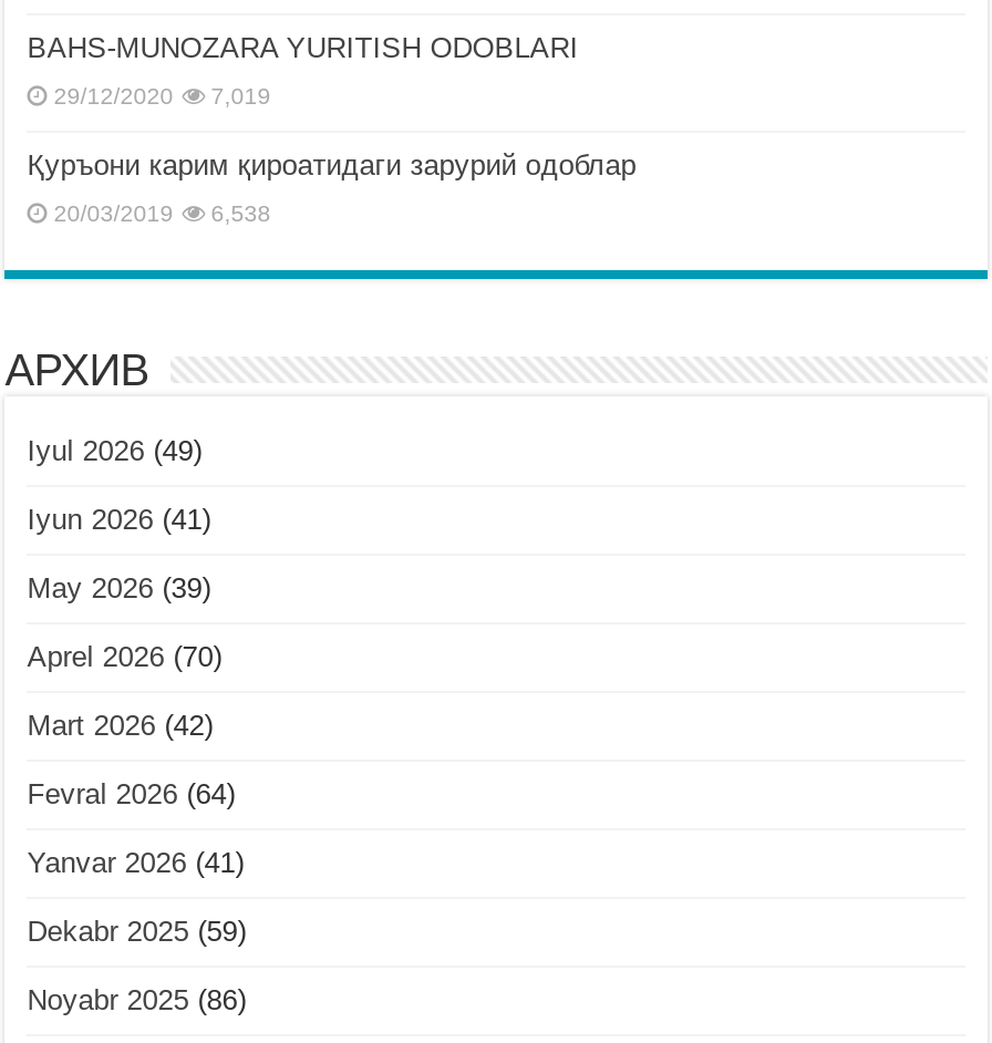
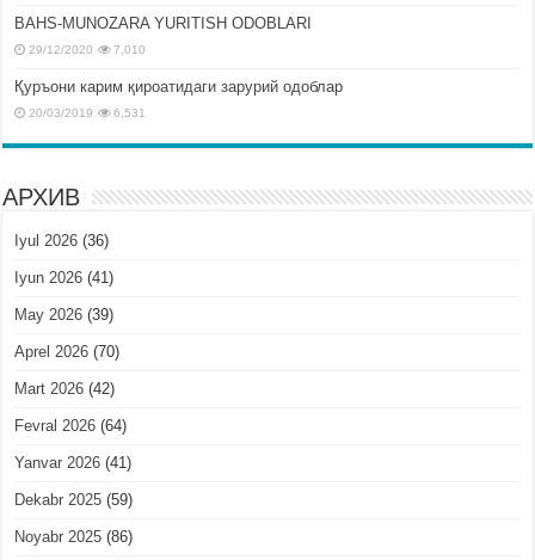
- 29/12/2020 7,019
+ 29/12/2020 7,010

- 20/03/2019 6,538
+ 20/03/2019 6,531

- Iyul 2026 (49)
+ Iyul 2026 (36)
